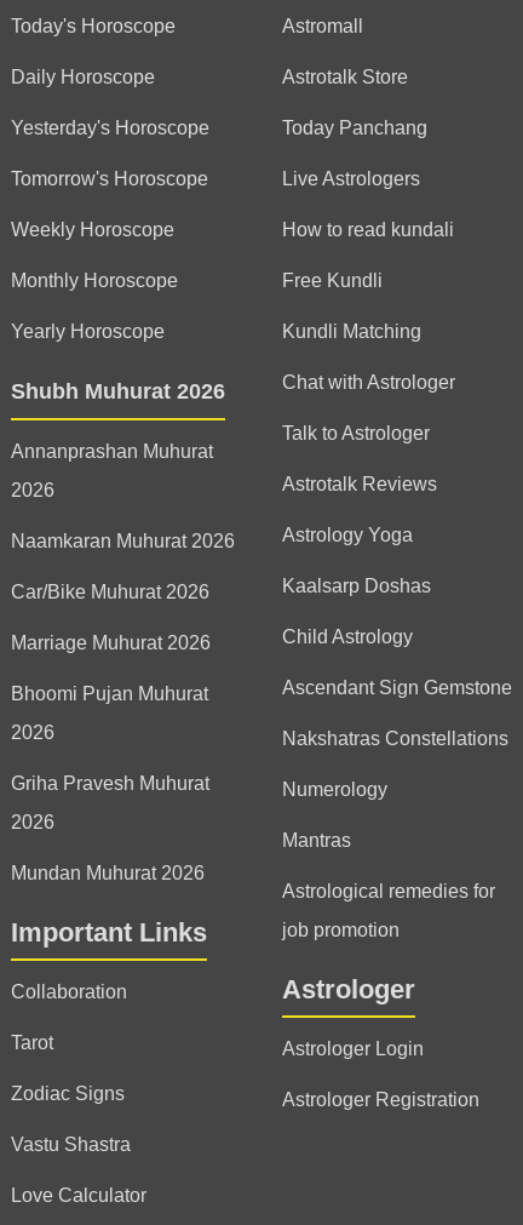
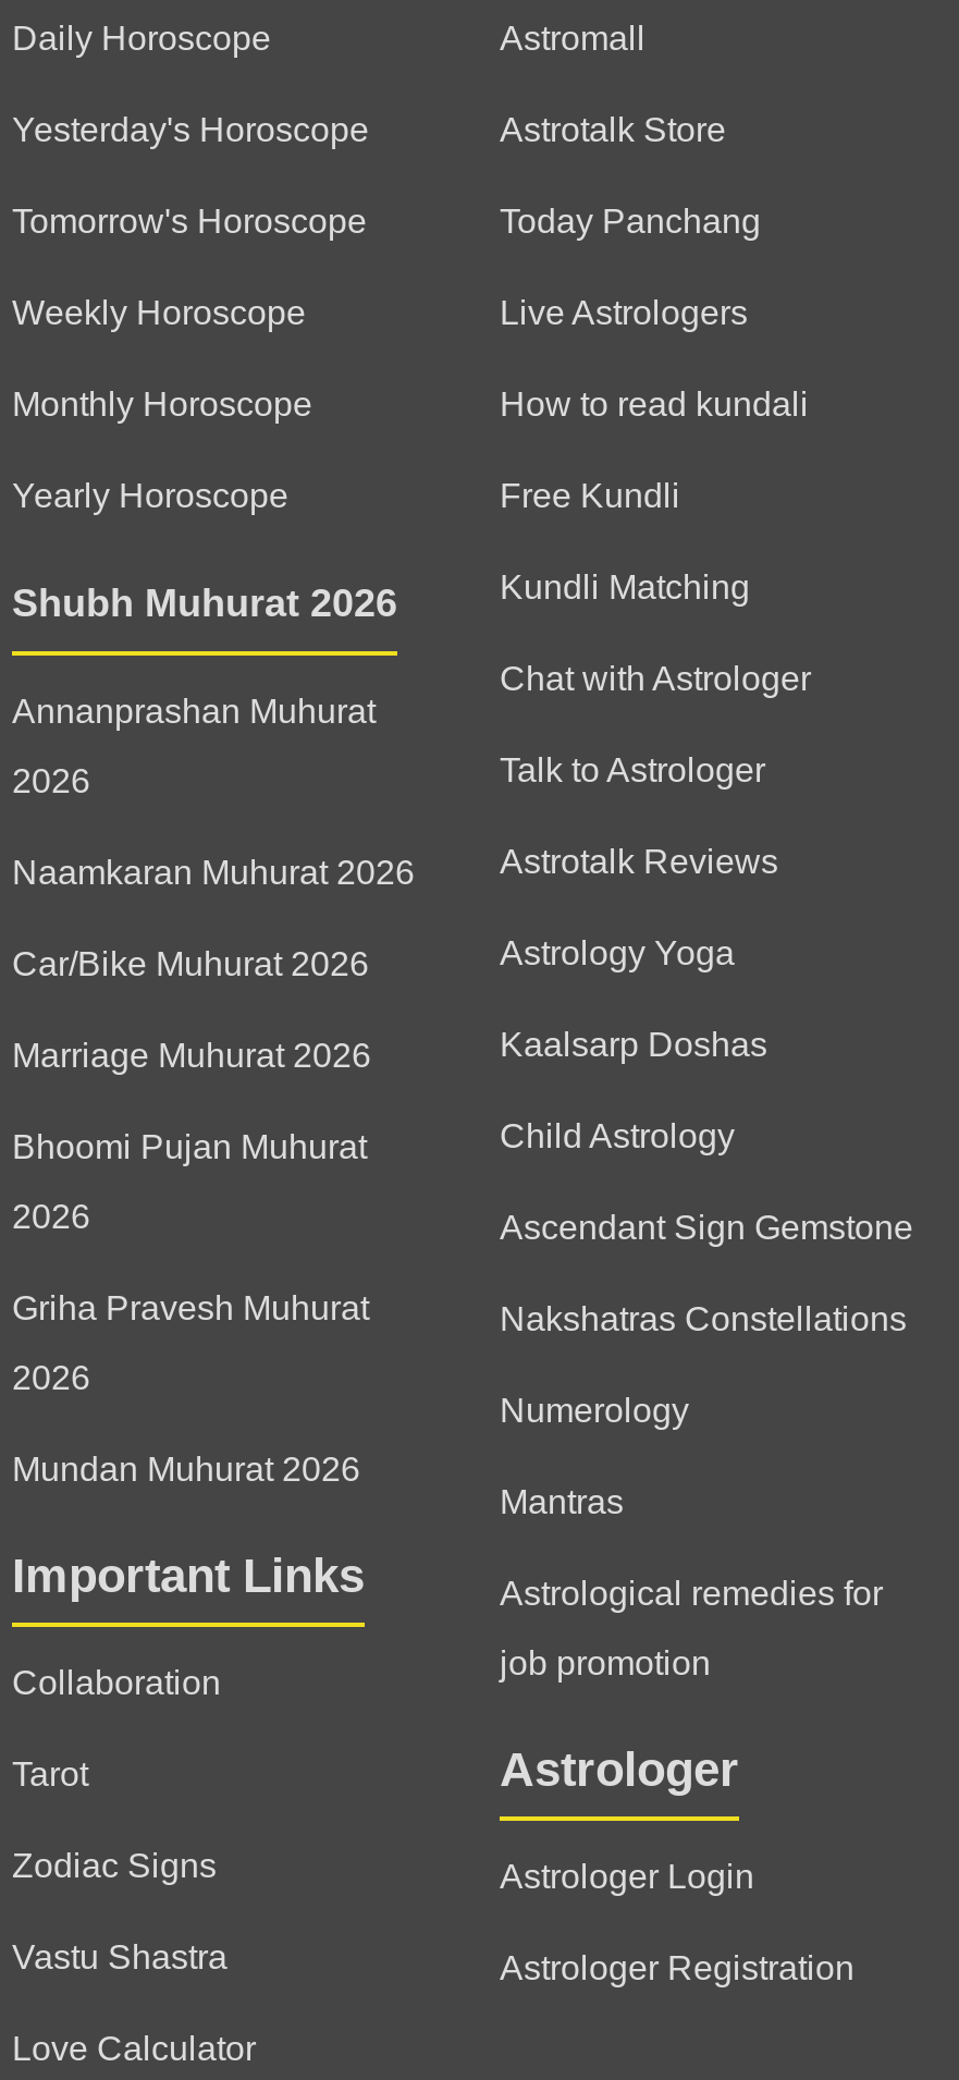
- Today's Horoscope
